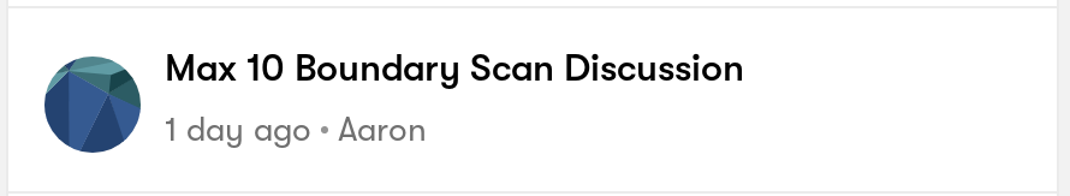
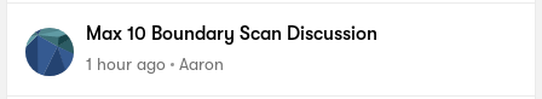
- 1 day ago Aaron
+ 1 hour ago Aaron
